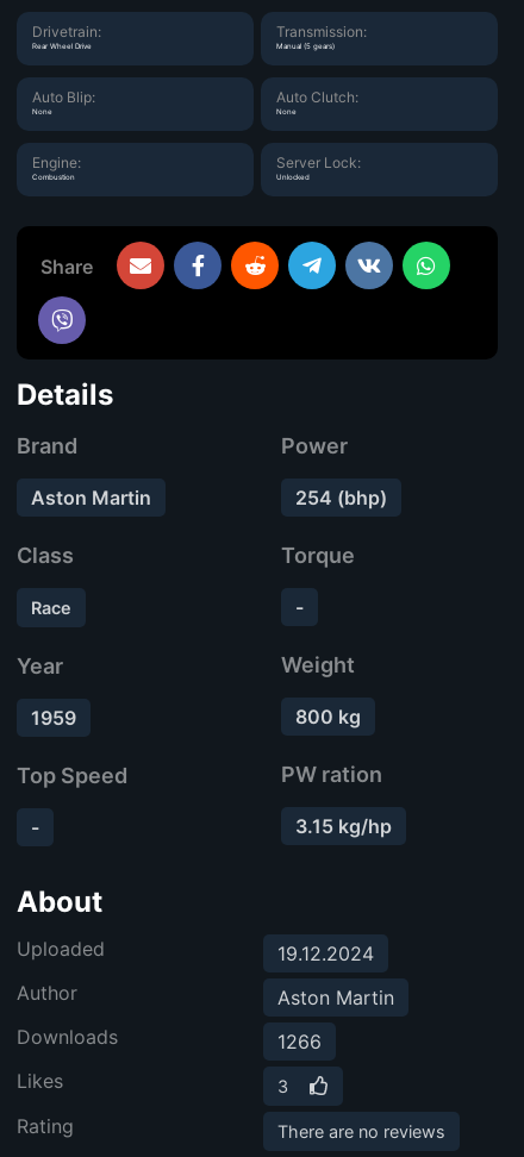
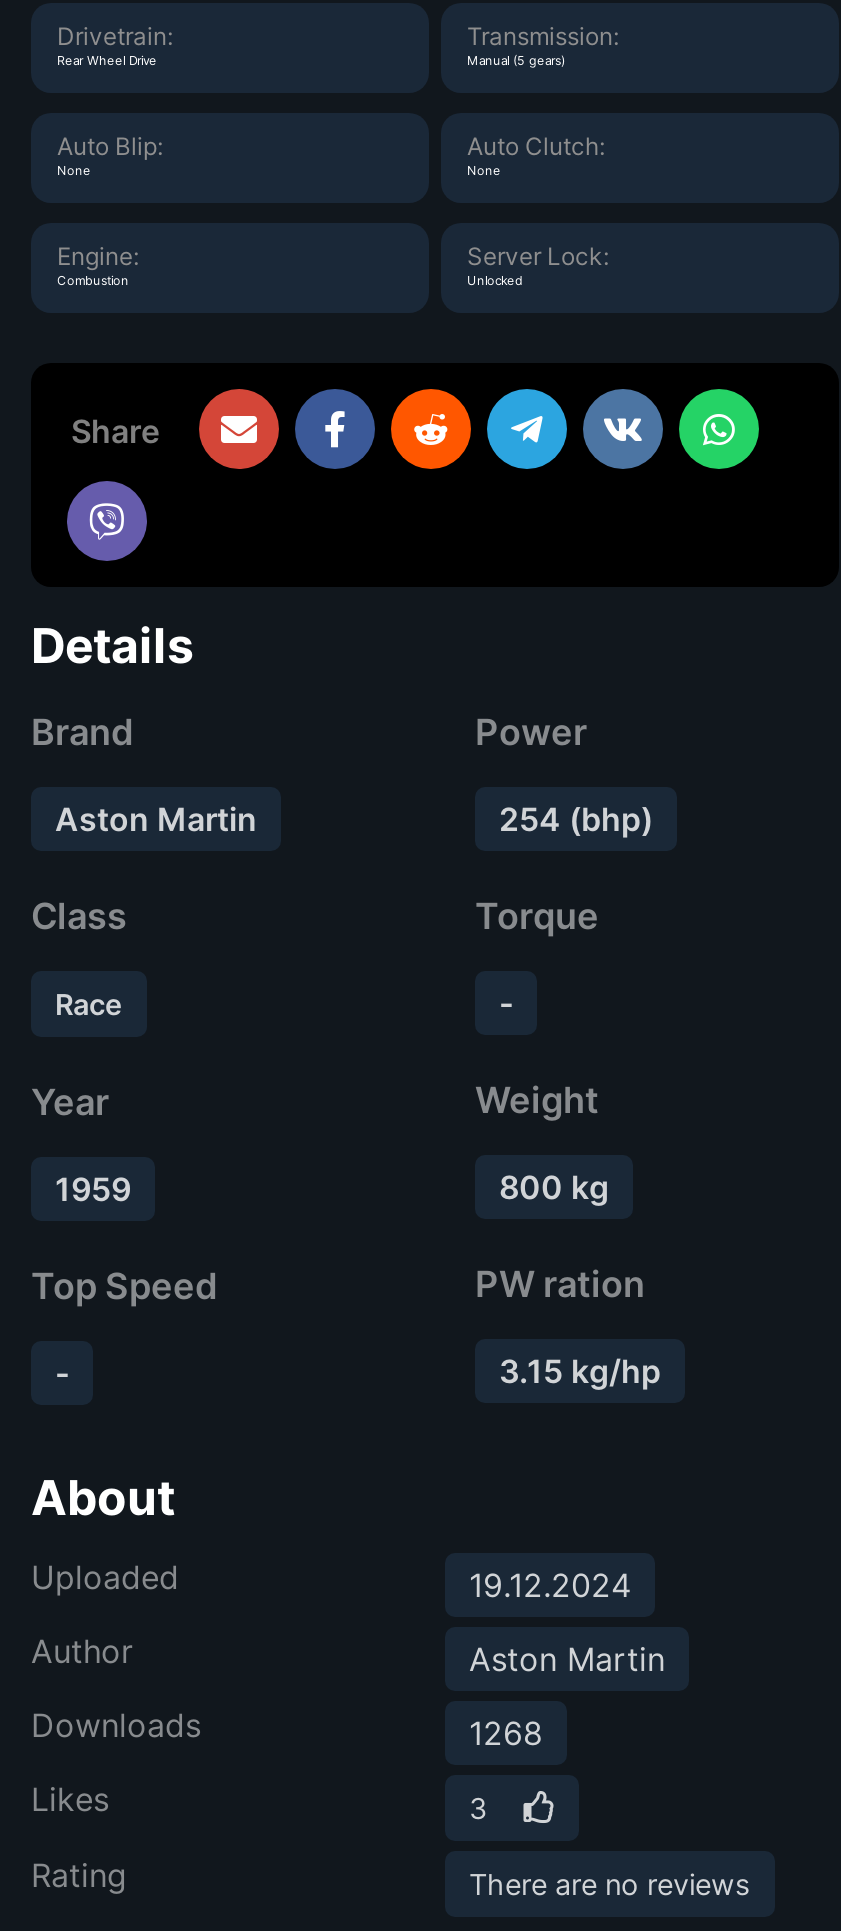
- 1266
+ 1268
